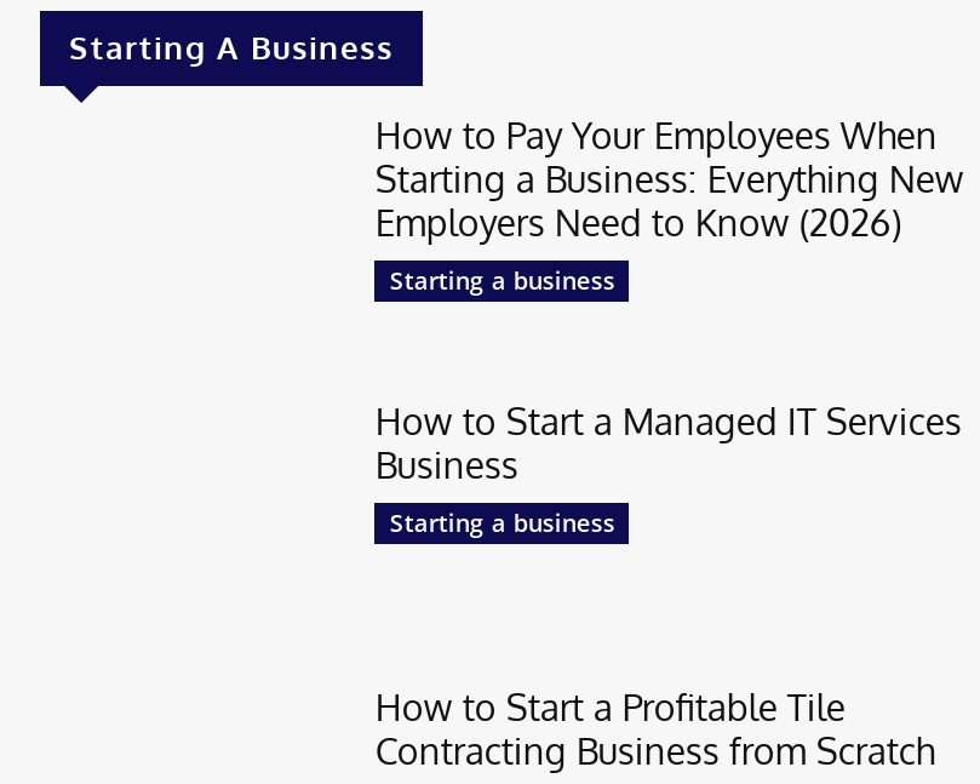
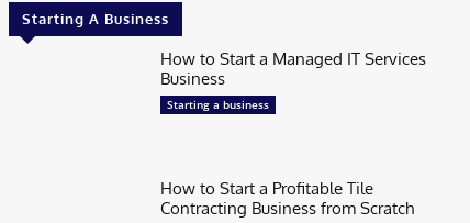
- How to Pay Your Employees When
- Starting a Business: Everything New
- Employers Need to Know (2026)
- Starting a business
